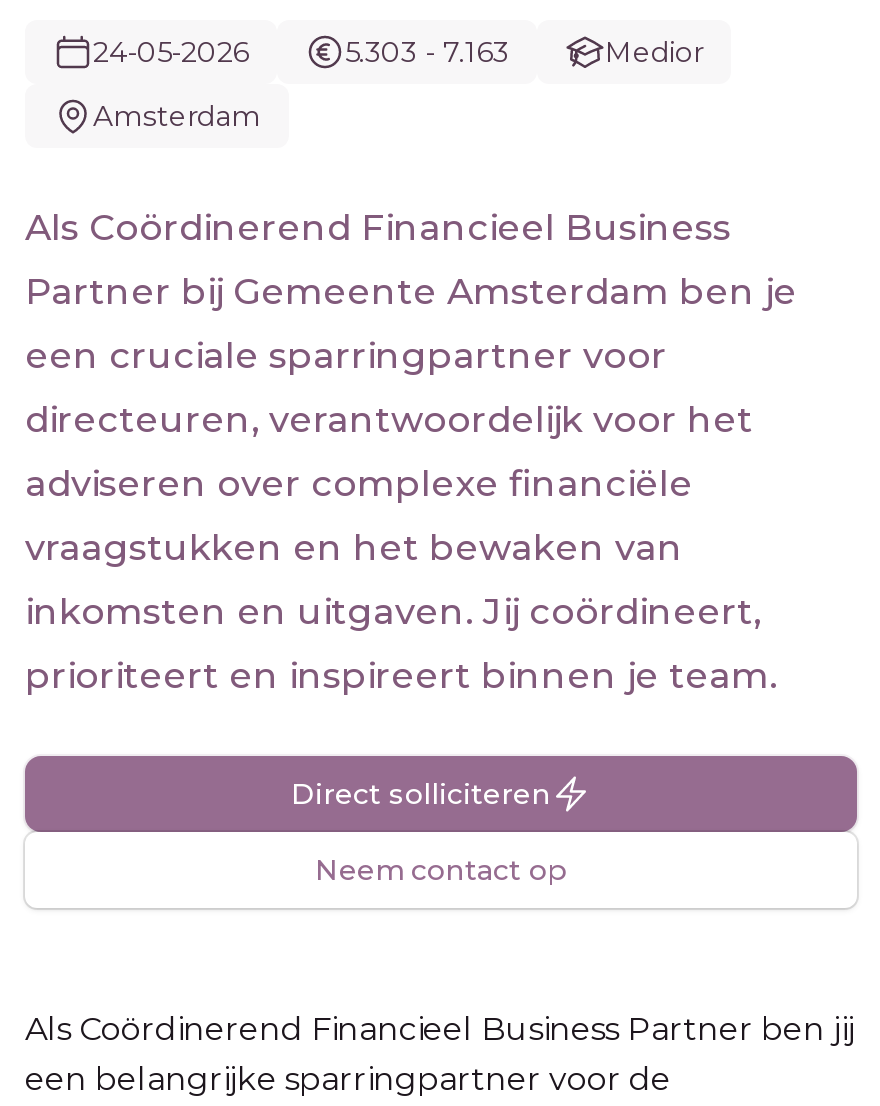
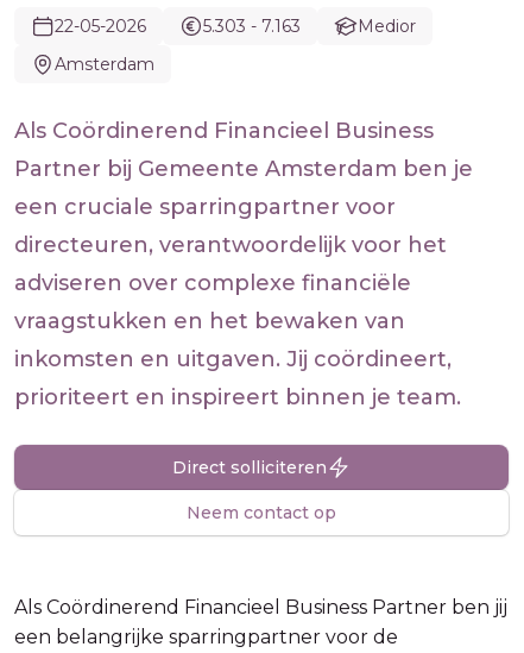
- 24-05-2026
+ 22-05-2026
